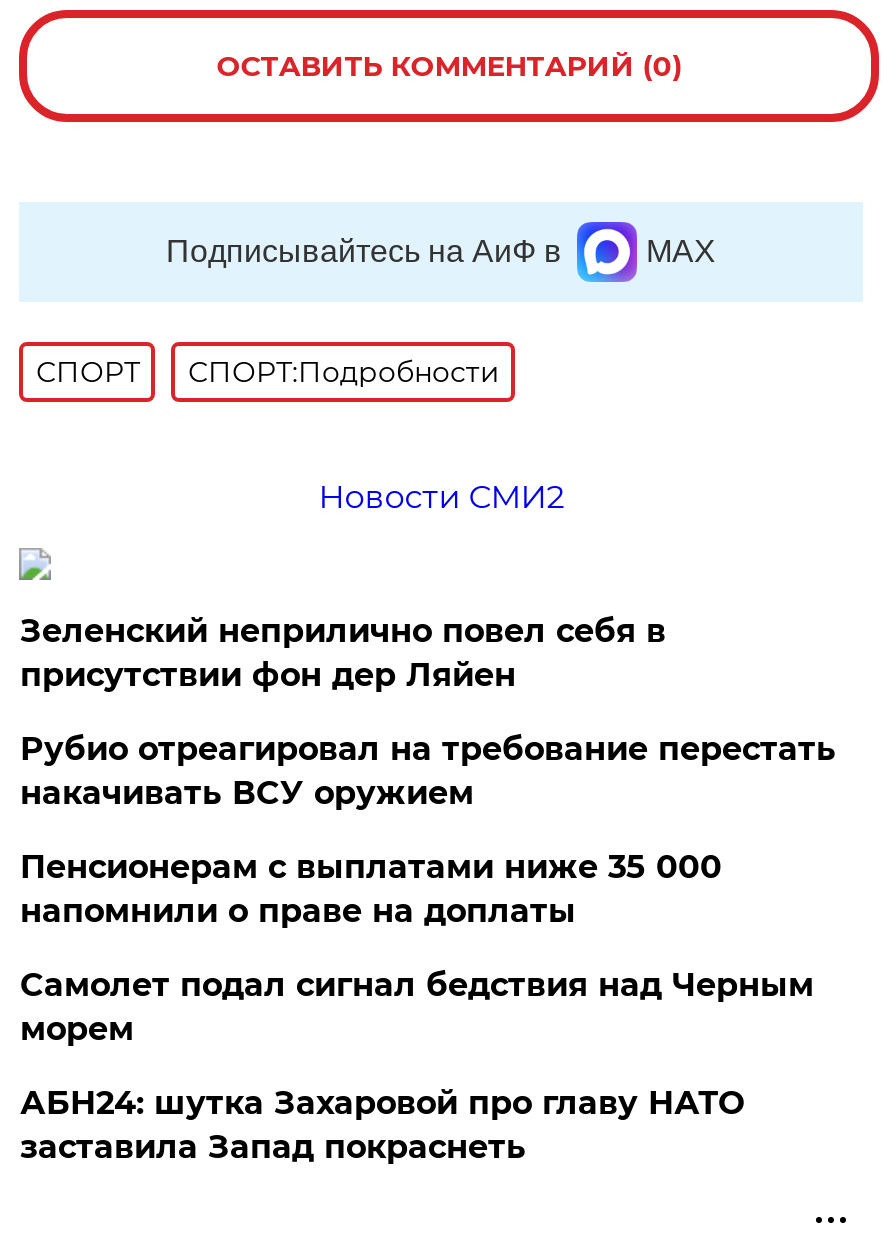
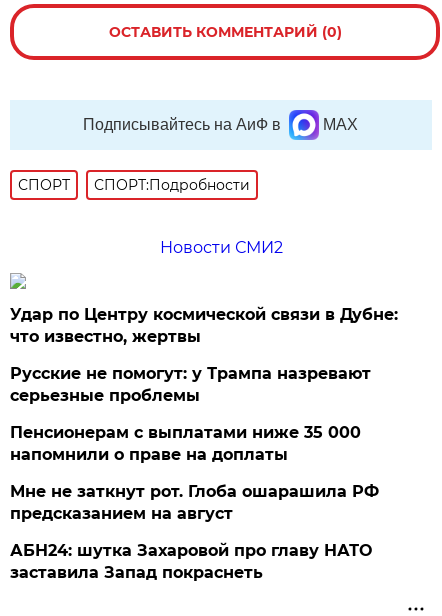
- Зеленский неприлично повел cебя в
- присутствии фон дер Ляйен
+ Удар по Центру космической связи в Дубне:
+ что известно, жертвы

- Рубио отреагировал на требование перестать
- накачивать ВСУ оружием
+ Русские не помогут: у Трампа назревают
+ серьезные проблемы

- Самолет подал сигнал бедствия над Черным
- морем
+ Мне не заткнут рот. Глоба ошарашила РФ
+ предсказанием на август
